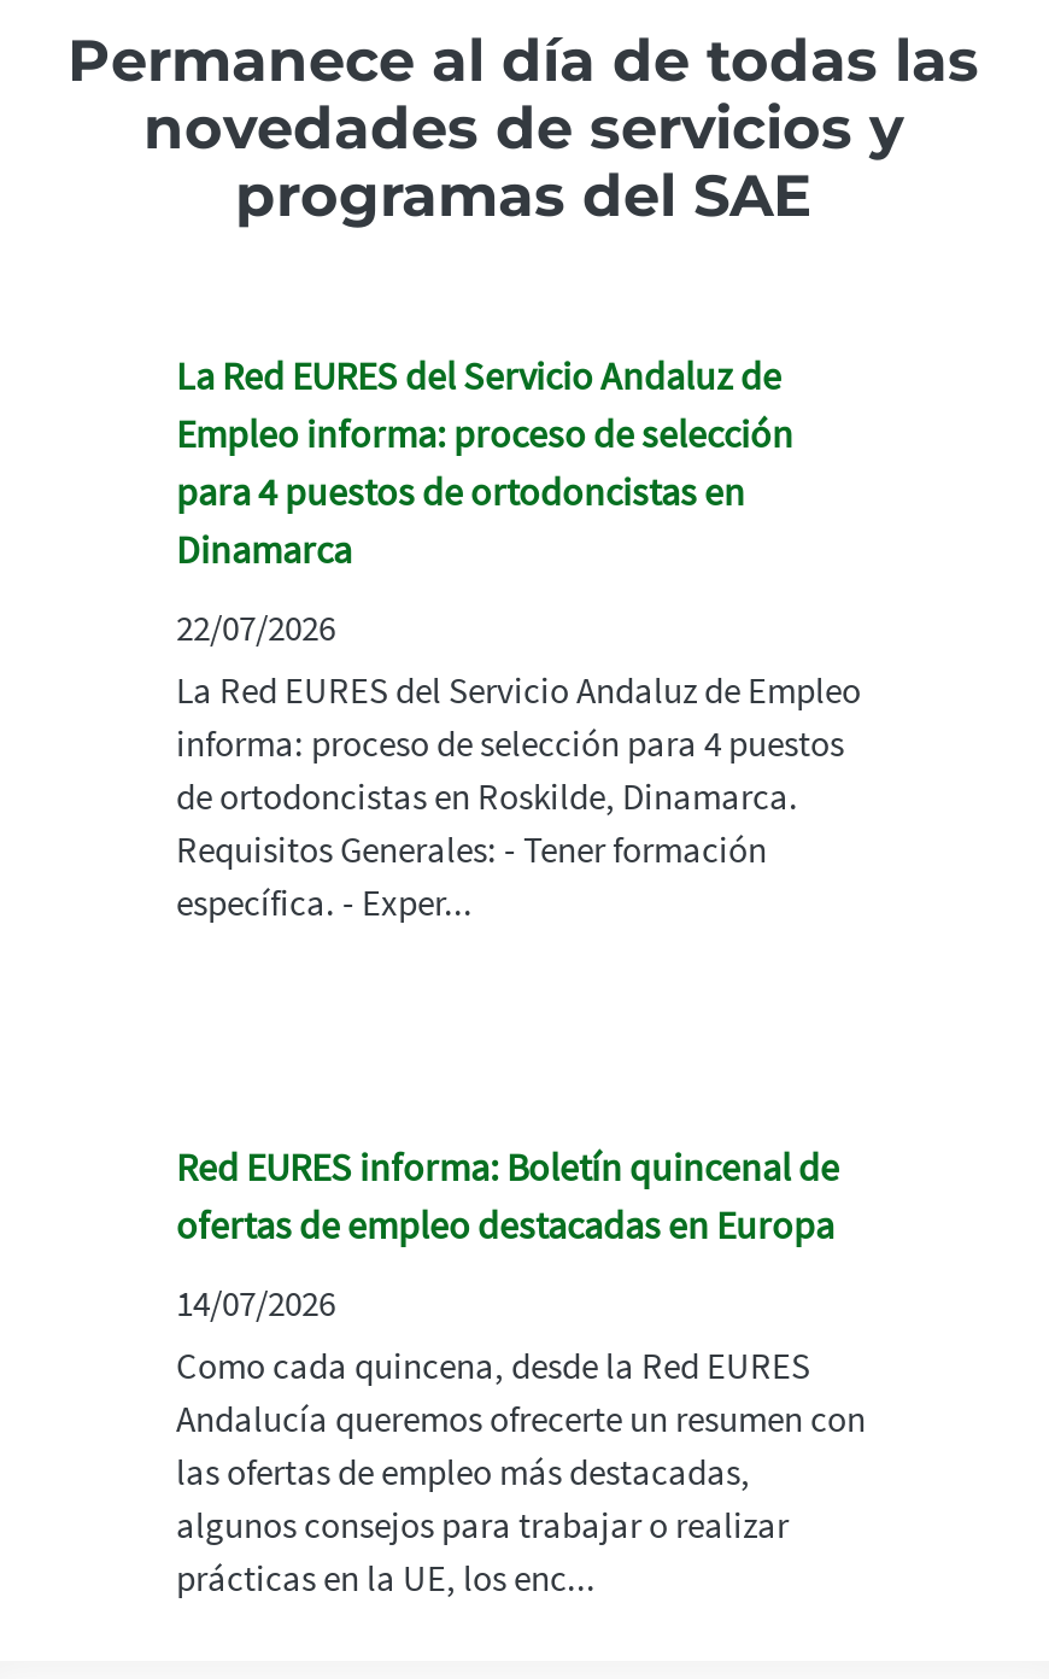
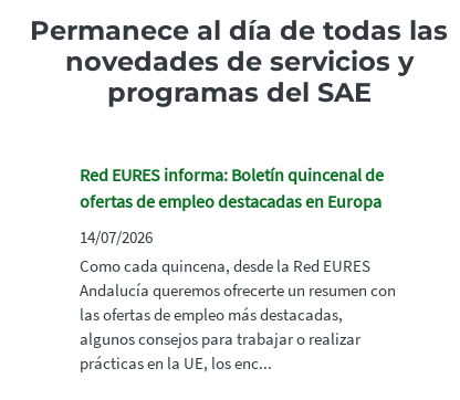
- La Red EURES del Servicio Andaluz de
- Empleo informa: proceso de selección
- para 4 puestos de ortodoncistas en
- Dinamarca
- 22/07/2026
- La Red EURES del Servicio Andaluz de Empleo
- informa: proceso de selección para 4 puestos
- de ortodoncistas en Roskilde, Dinamarca.
- Requisitos Generales: - Tener formación
- específica. - Exper...
